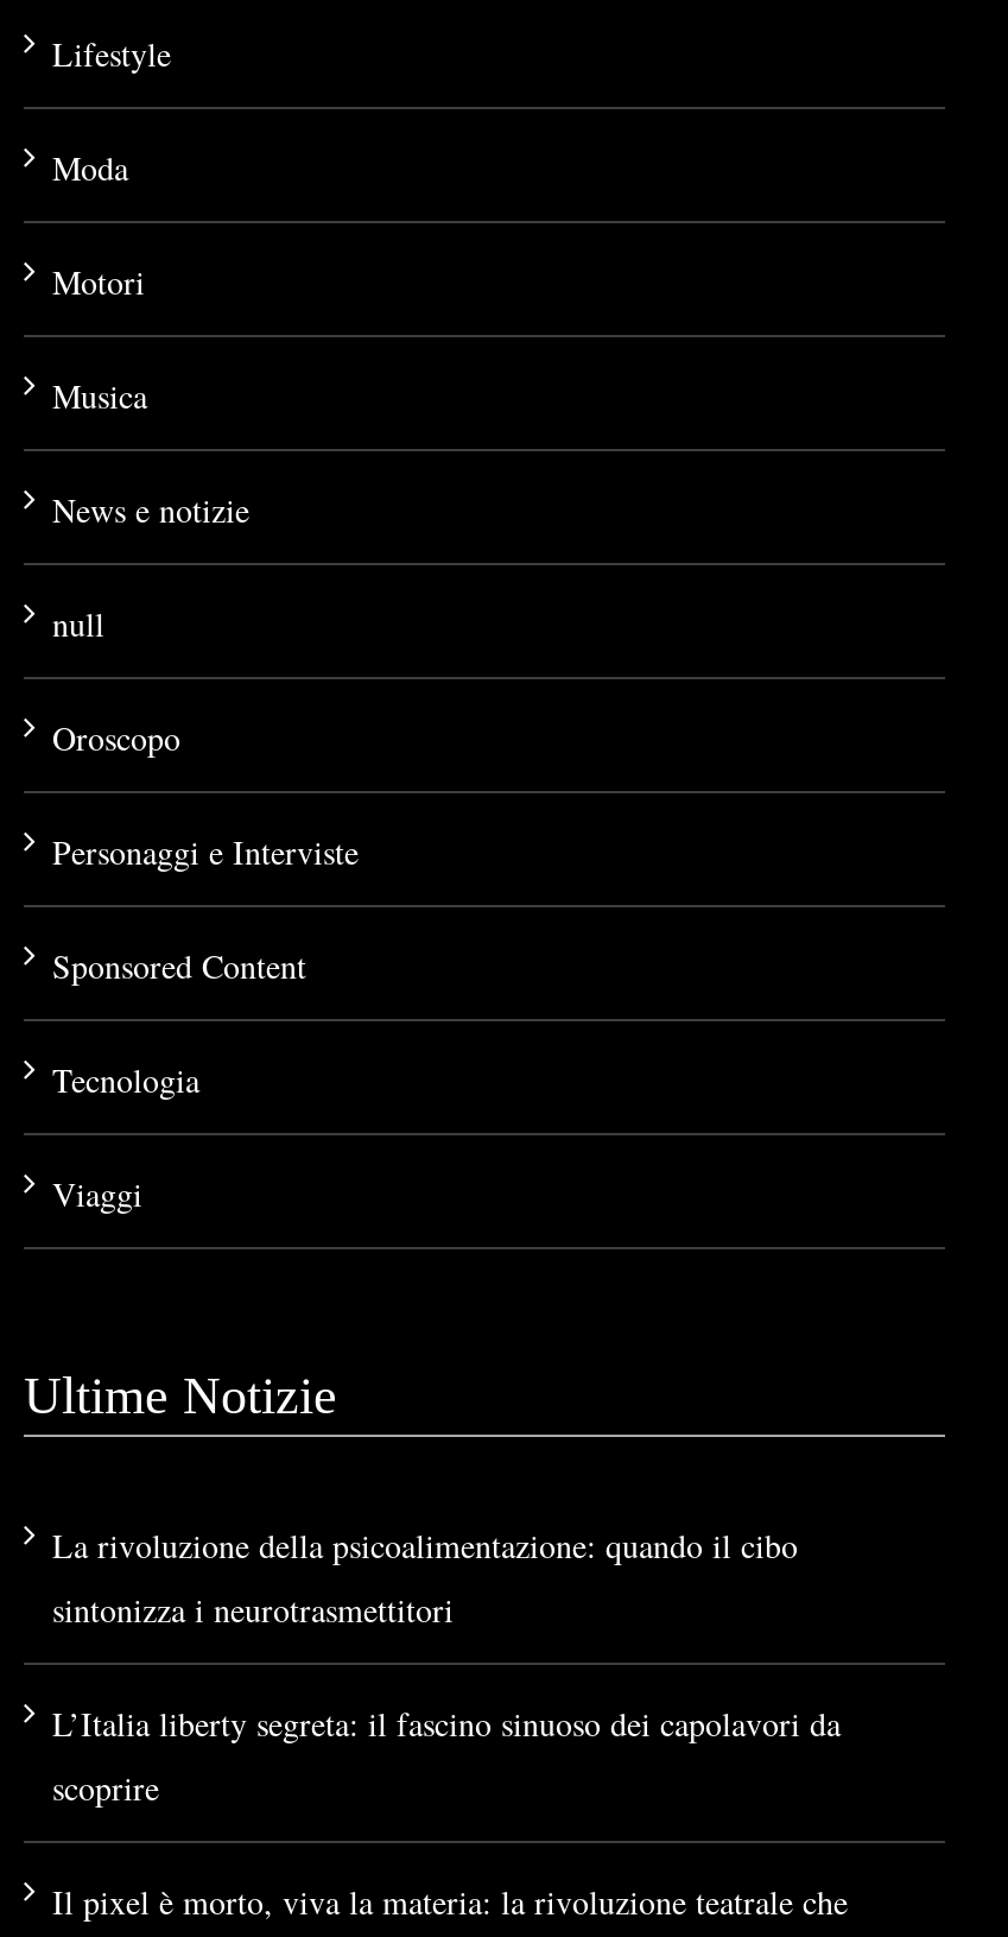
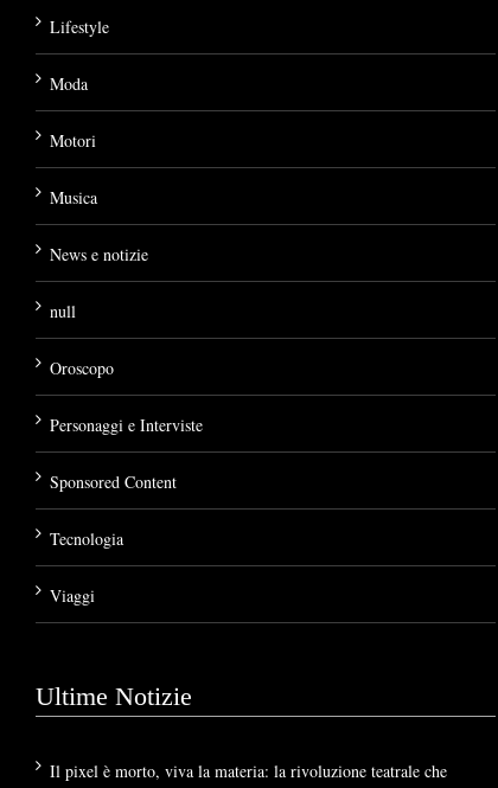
- La rivoluzione della psicoalimentazione: quando il cibo
- sintonizza i neurotrasmettitori
- L’Italia liberty segreta: il fascino sinuoso dei capolavori da
- scoprire
